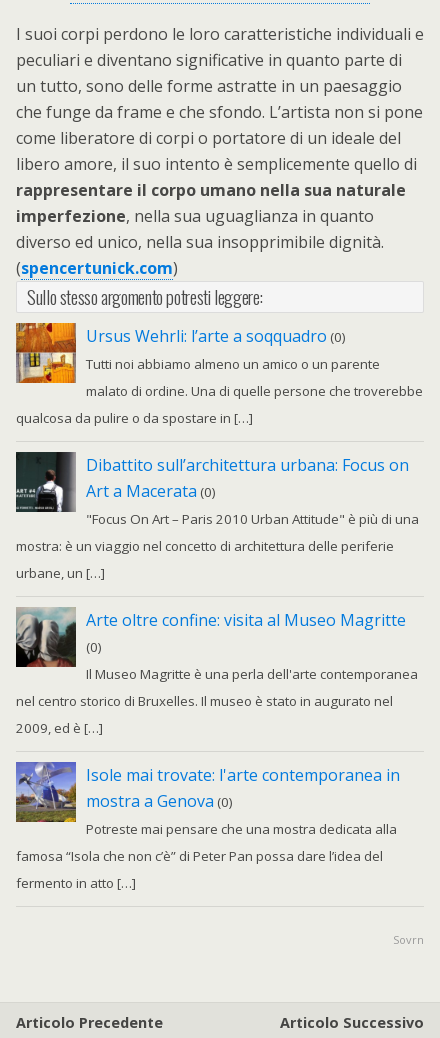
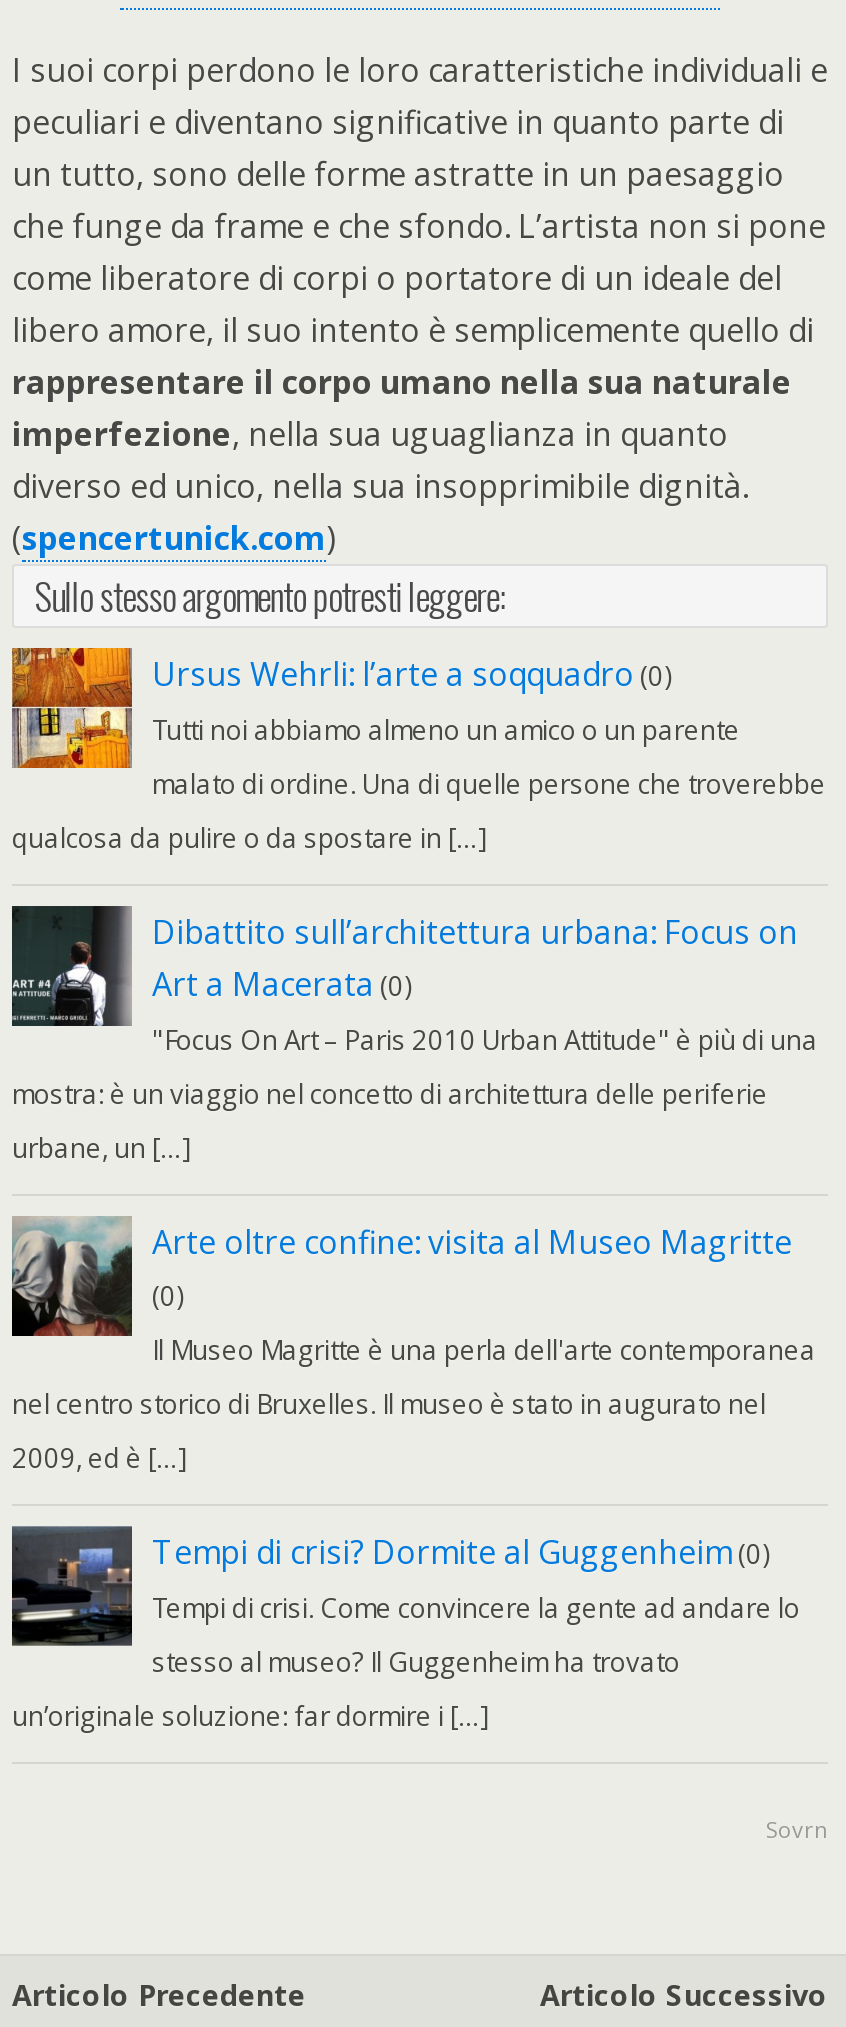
- [image]
- Isole mai trovate: l'arte contemporanea in
- mostra a Genova (0)
- Potreste mai pensare che una mostra dedicata alla
+ [image]
+ Tempi di crisi? Dormite al Guggenheim(0)
+ Tempi di crisi. Come convincere la gente ad andare lo

- famosa “Isola che non c’è” di Peter Pan possa dare l’idea del
+ stesso al museo? Il Guggenheim ha trovato

- fermento in atto […]
+ un’originale soluzione: far dormire i […]
